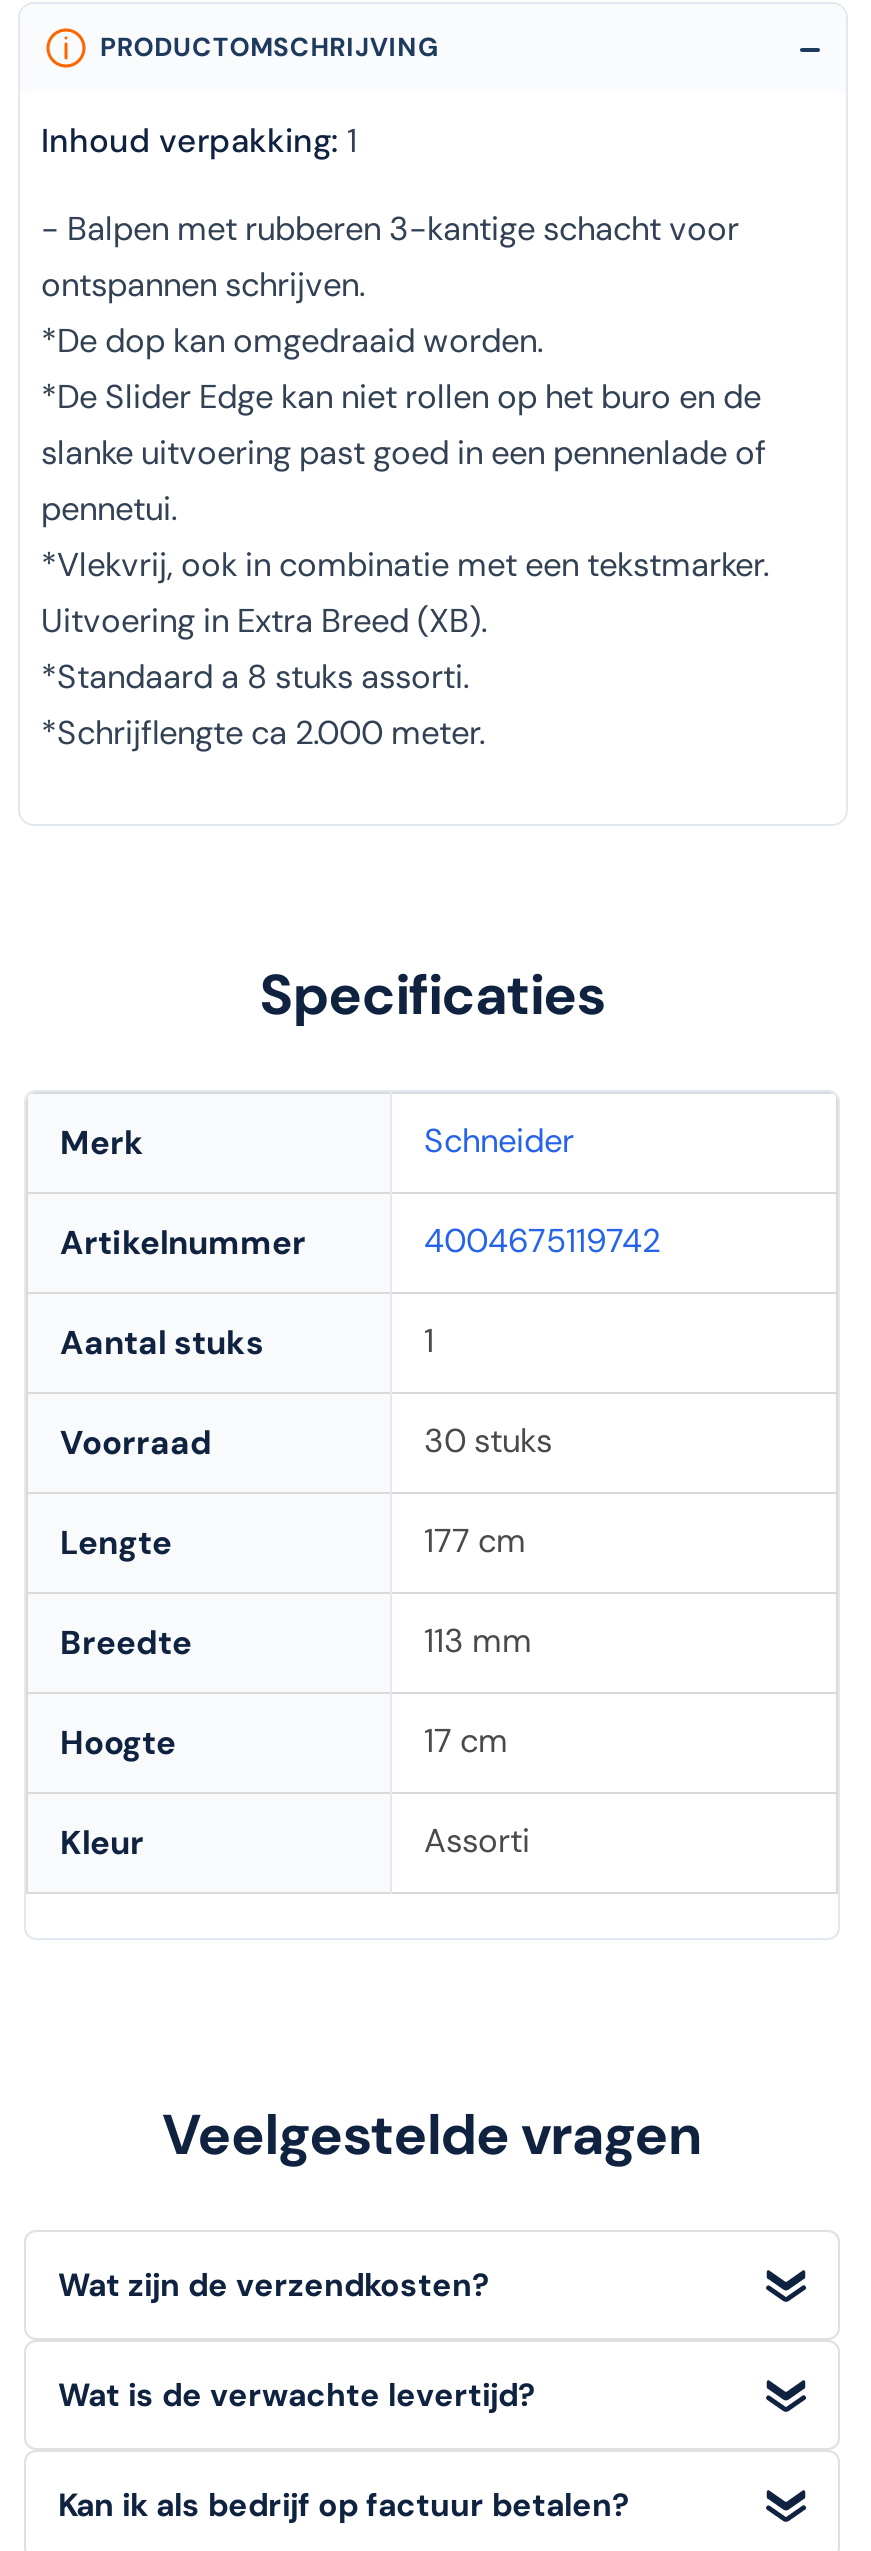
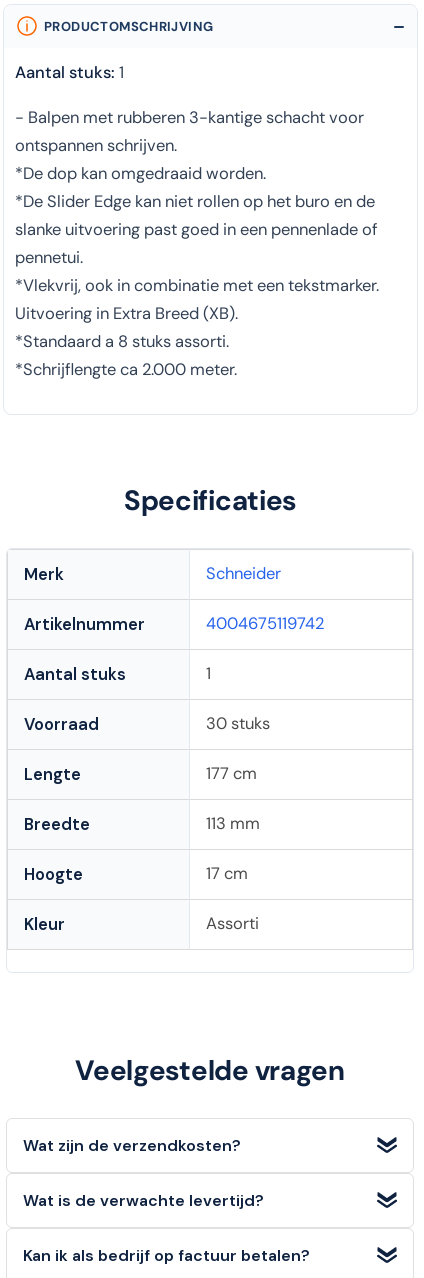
- Inhoud verpakking: 1
+ Aantal stuks: 1
